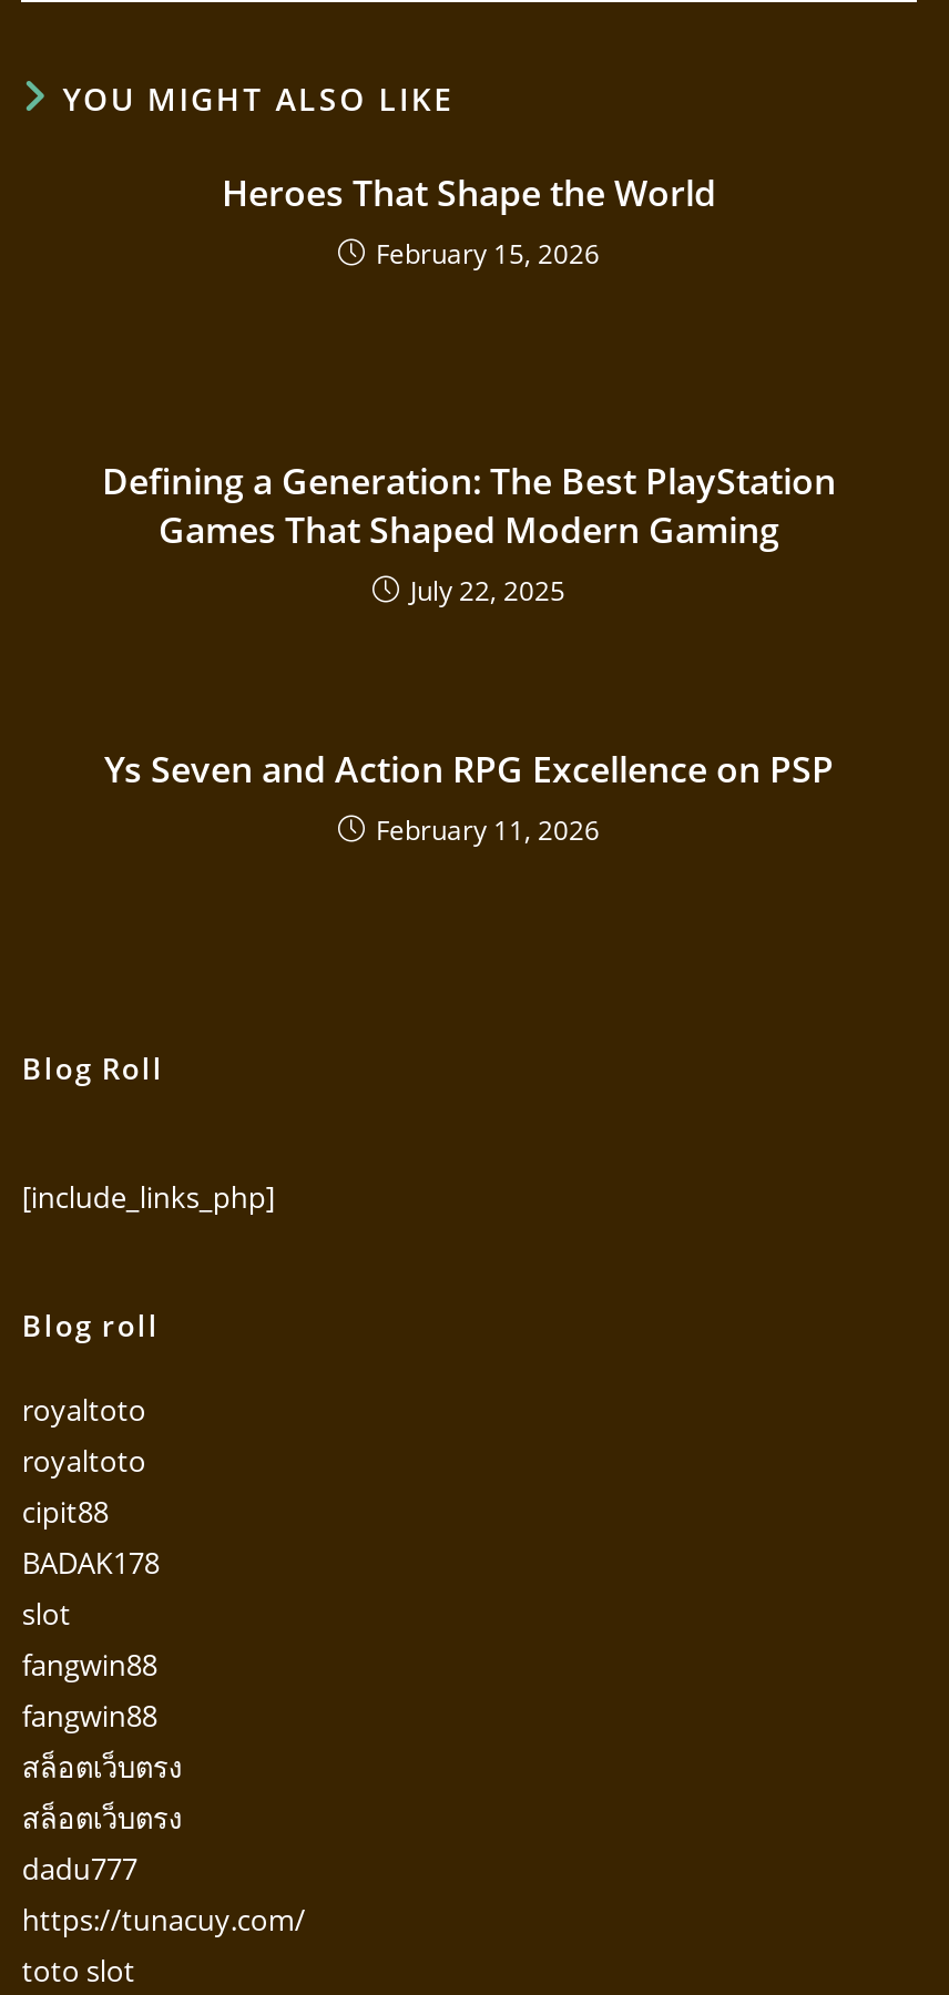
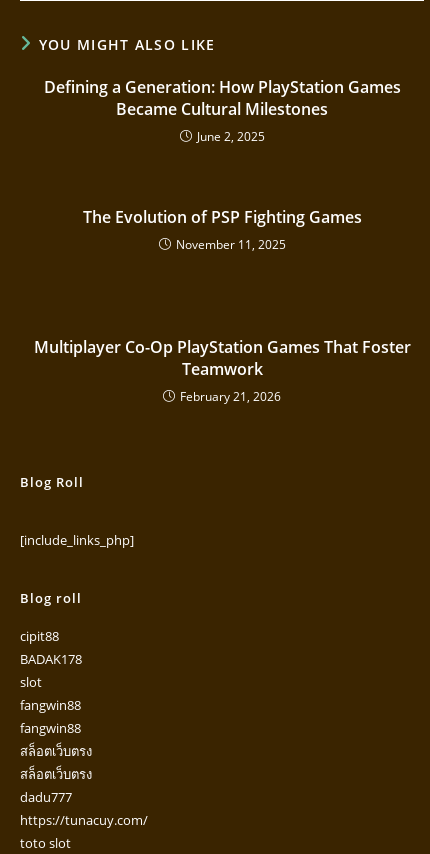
- Heroes That Shape the World
- February 15, 2026
+ Defining a Generation: How PlayStation Games
+ Became Cultural Milestones
+ June 2, 2025

- Defining a Generation: The Best PlayStation
- Games That Shaped Modern Gaming
- July 22, 2025
+ The Evolution of PSP Fighting Games
+ November 11, 2025

- Ys Seven and Action RPG Excellence on PSP
- February 11, 2026
+ Multiplayer Co-Op PlayStation Games That Foster
+ Teamwork
+ February 21, 2026

- royaltoto
- royaltoto
